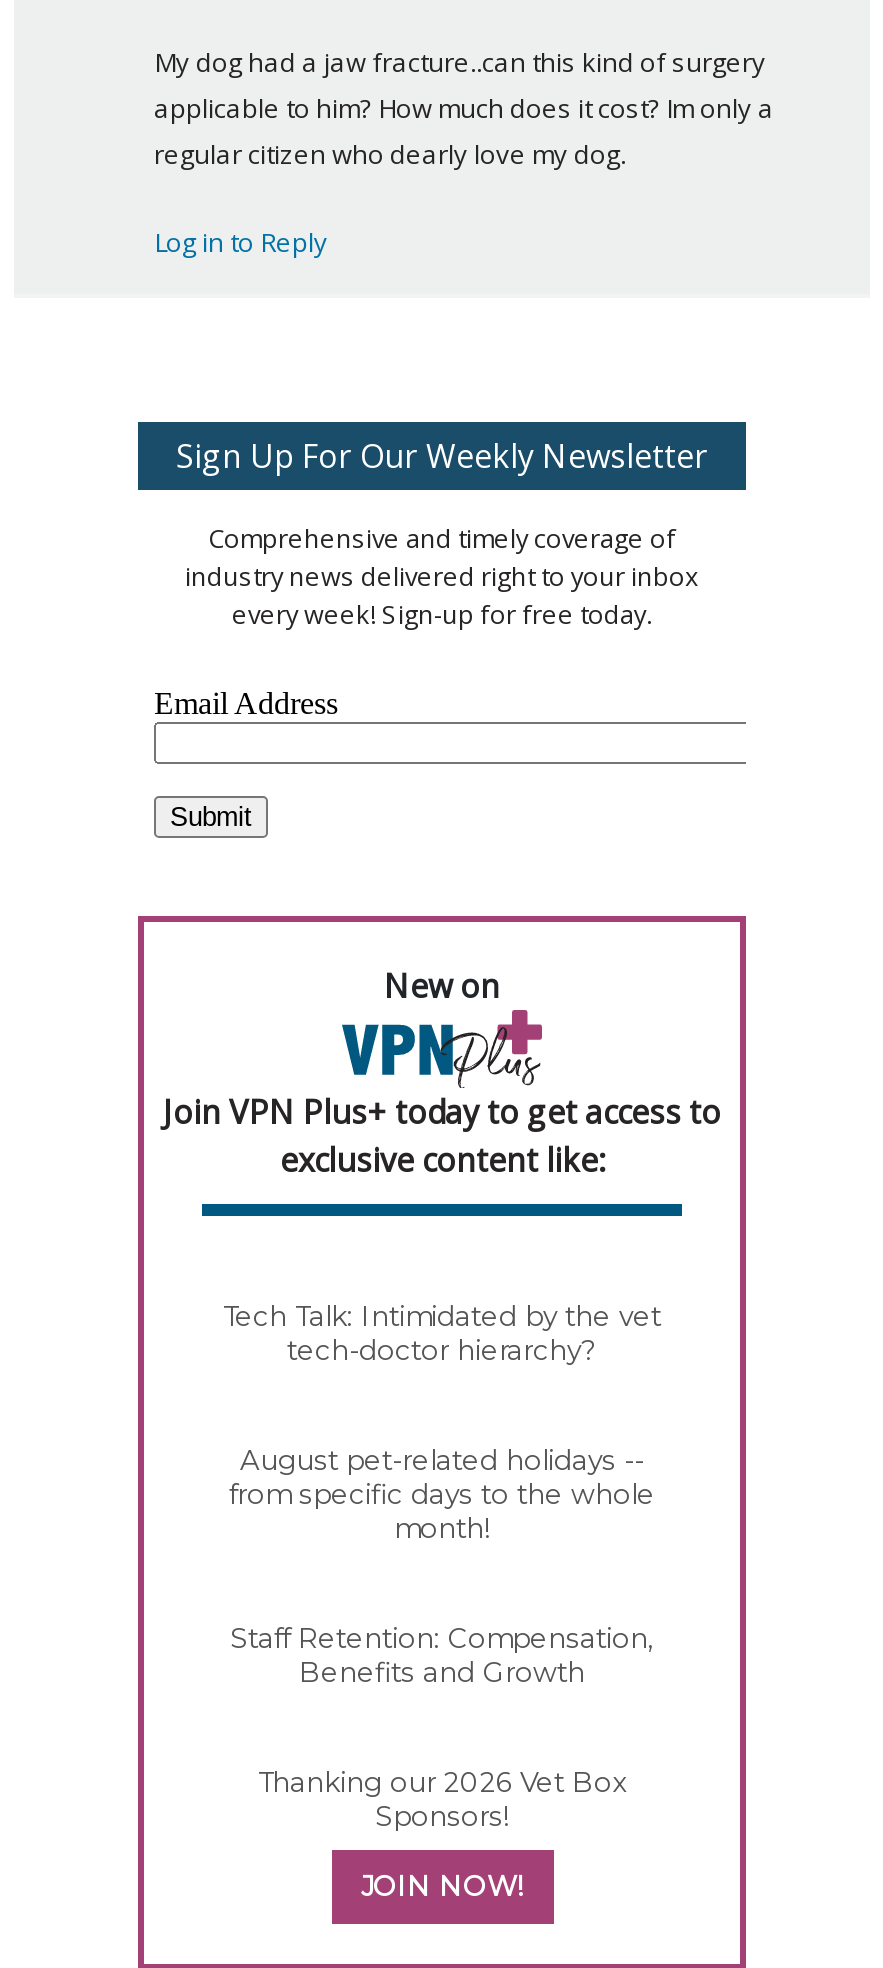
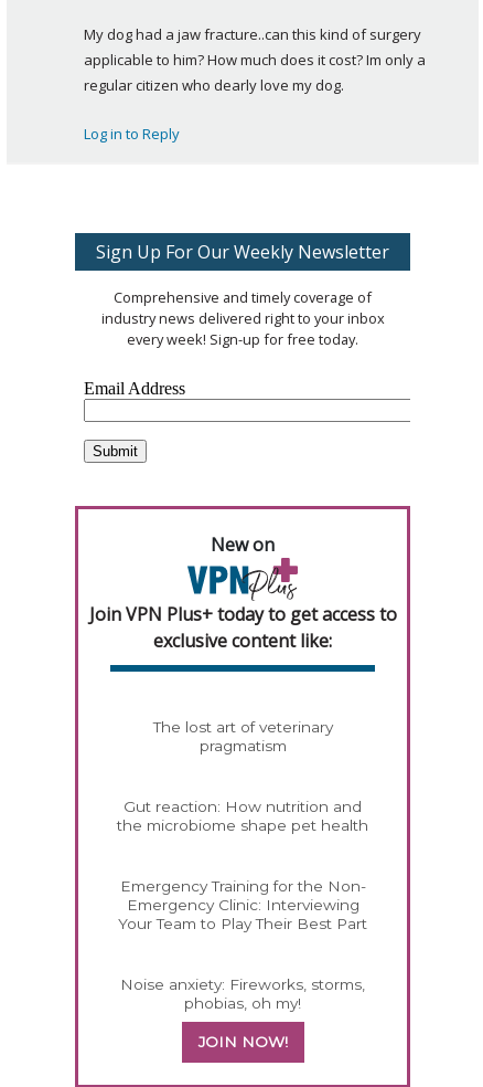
- Tech Talk: Intimidated by the vet
- tech-doctor hierarchy?
+ The lost art of veterinary
+ pragmatism

- August pet-related holidays --
- from specific days to the whole
- month!
+ Gut reaction: How nutrition and
+ the microbiome shape pet health

- Staff Retention: Compensation,
- Benefits and Growth
+ Emergency Training for the Non-
+ Emergency Clinic: Interviewing
+ Your Team to Play Their Best Part

- Thanking our 2026 Vet Box
- Sponsors!
+ Noise anxiety: Fireworks, storms,
+ phobias, oh my!
